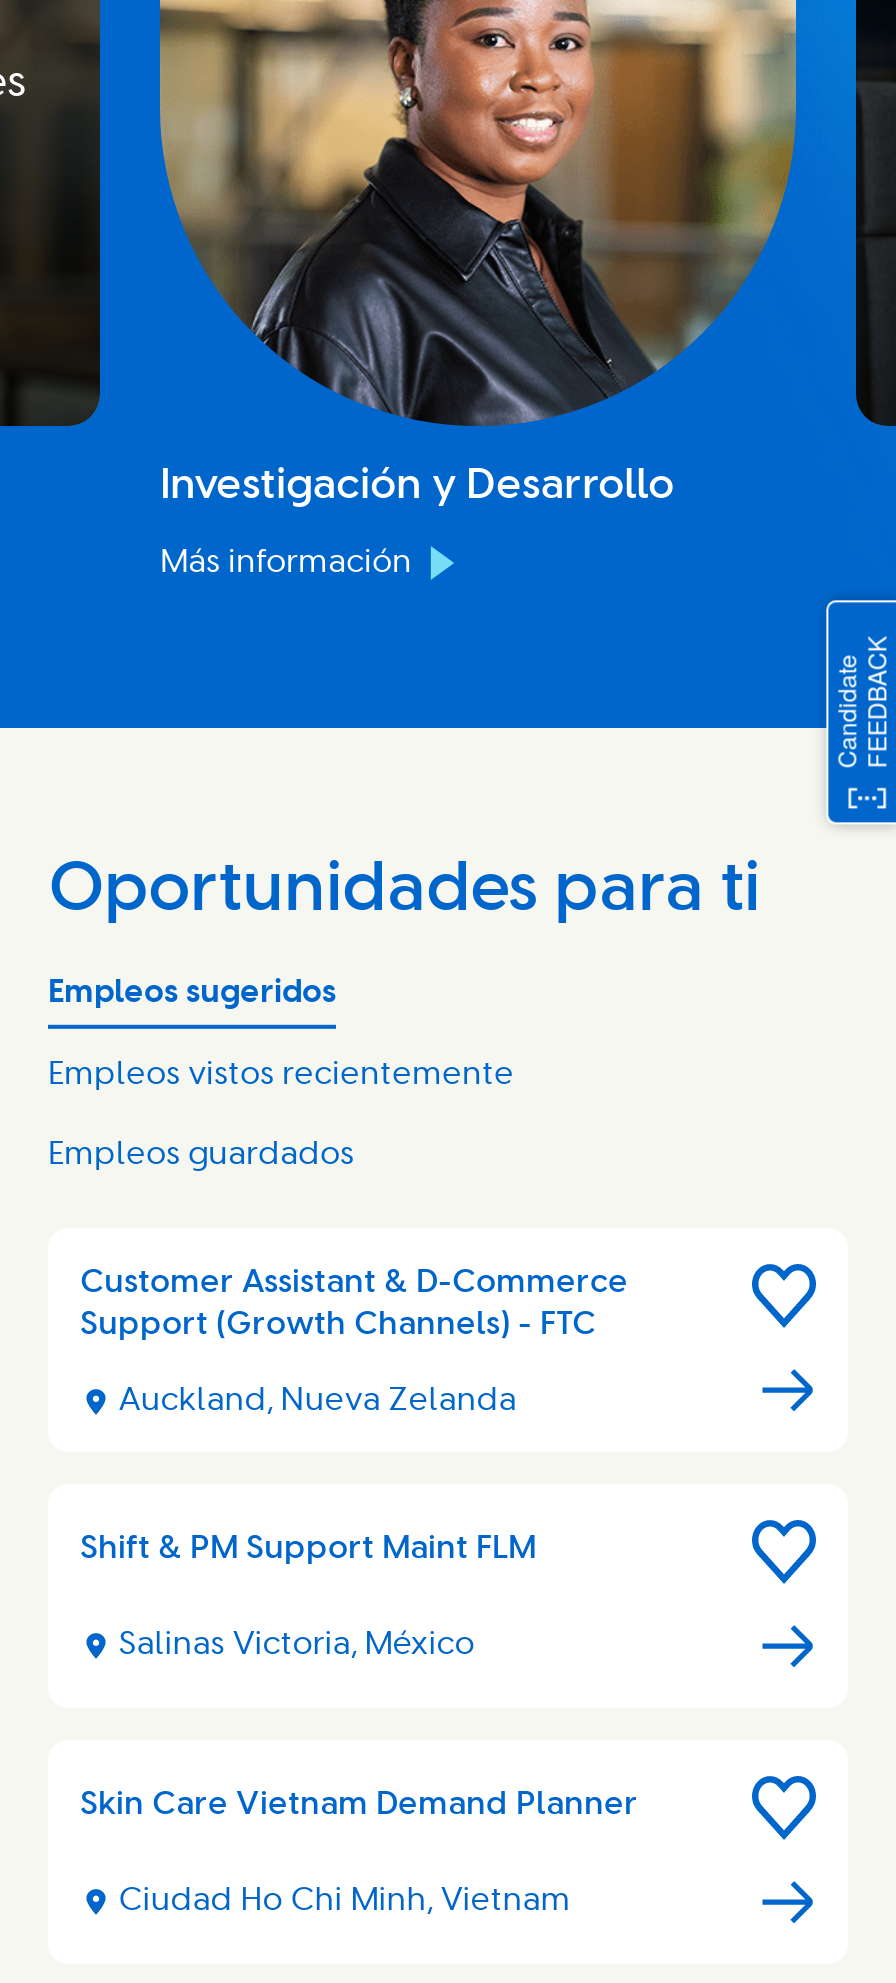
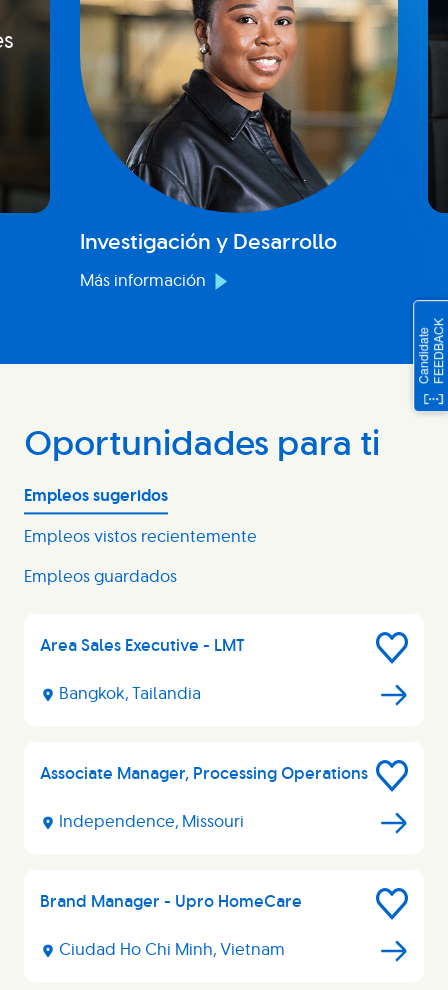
- Customer Assistant & D-Commerce
- Support (Growth Channels) - FTC
+ Area Sales Executive - LMT

- Auckland, Nueva Zelanda
+ Bangkok, Tailandia

- Shift & PM Support Maint FLM
+ Associate Manager, Processing Operations

- Salinas Victoria, México
+ Independence, Missouri

- Skin Care Vietnam Demand Planner
+ Brand Manager - Upro HomeCare
